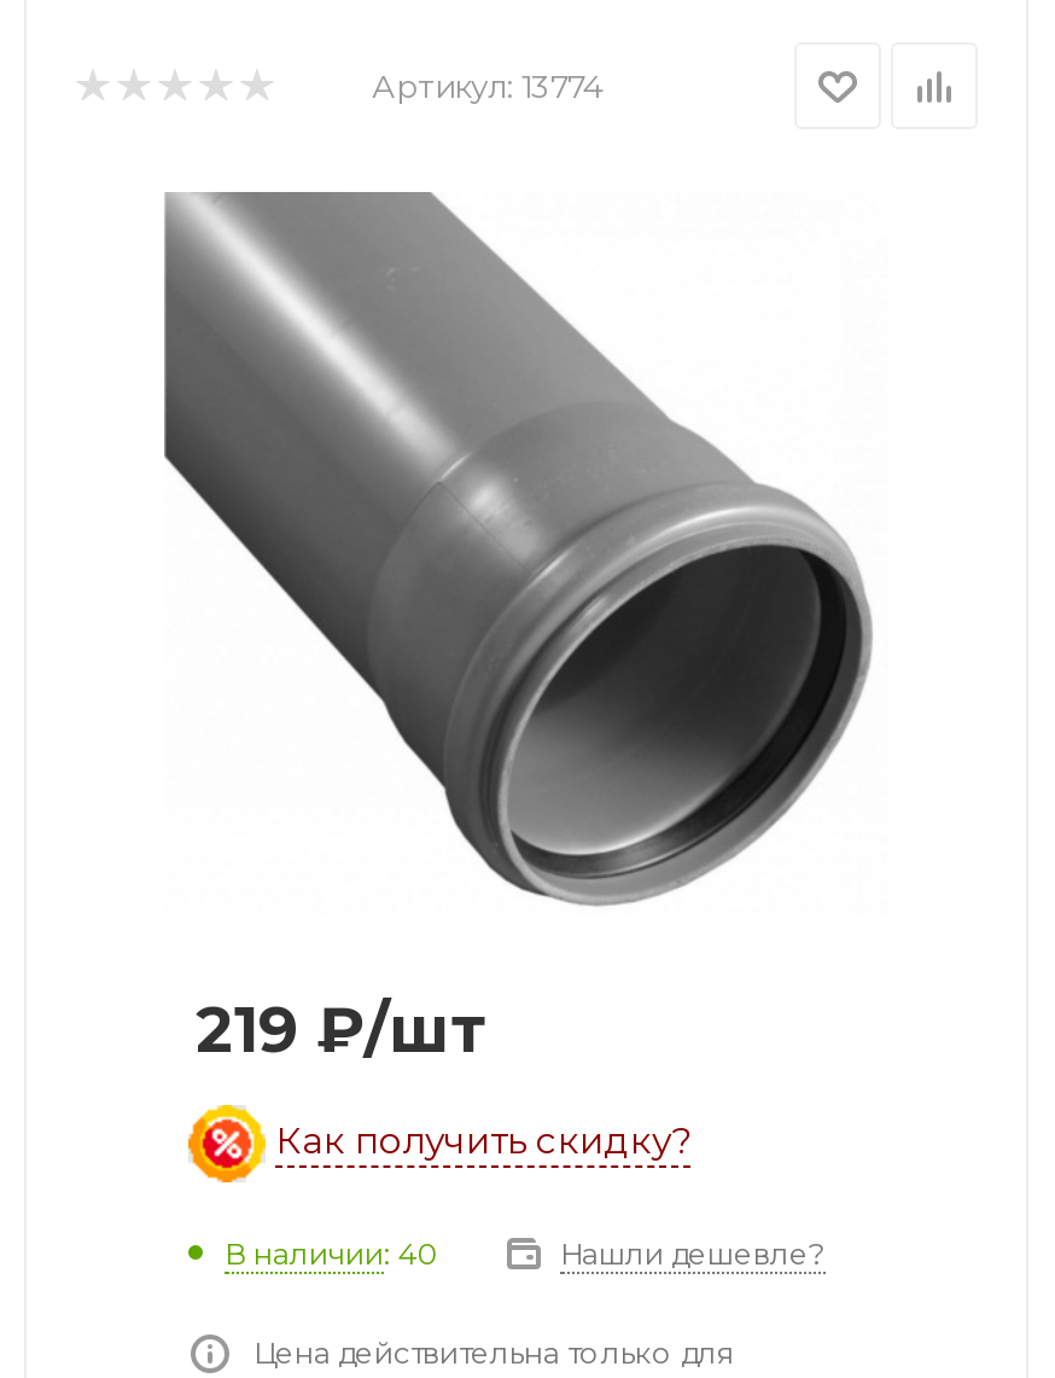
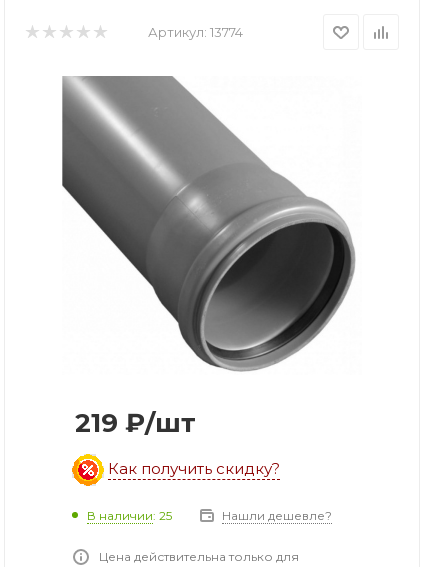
- В наличии: 40
+ В наличии: 25
